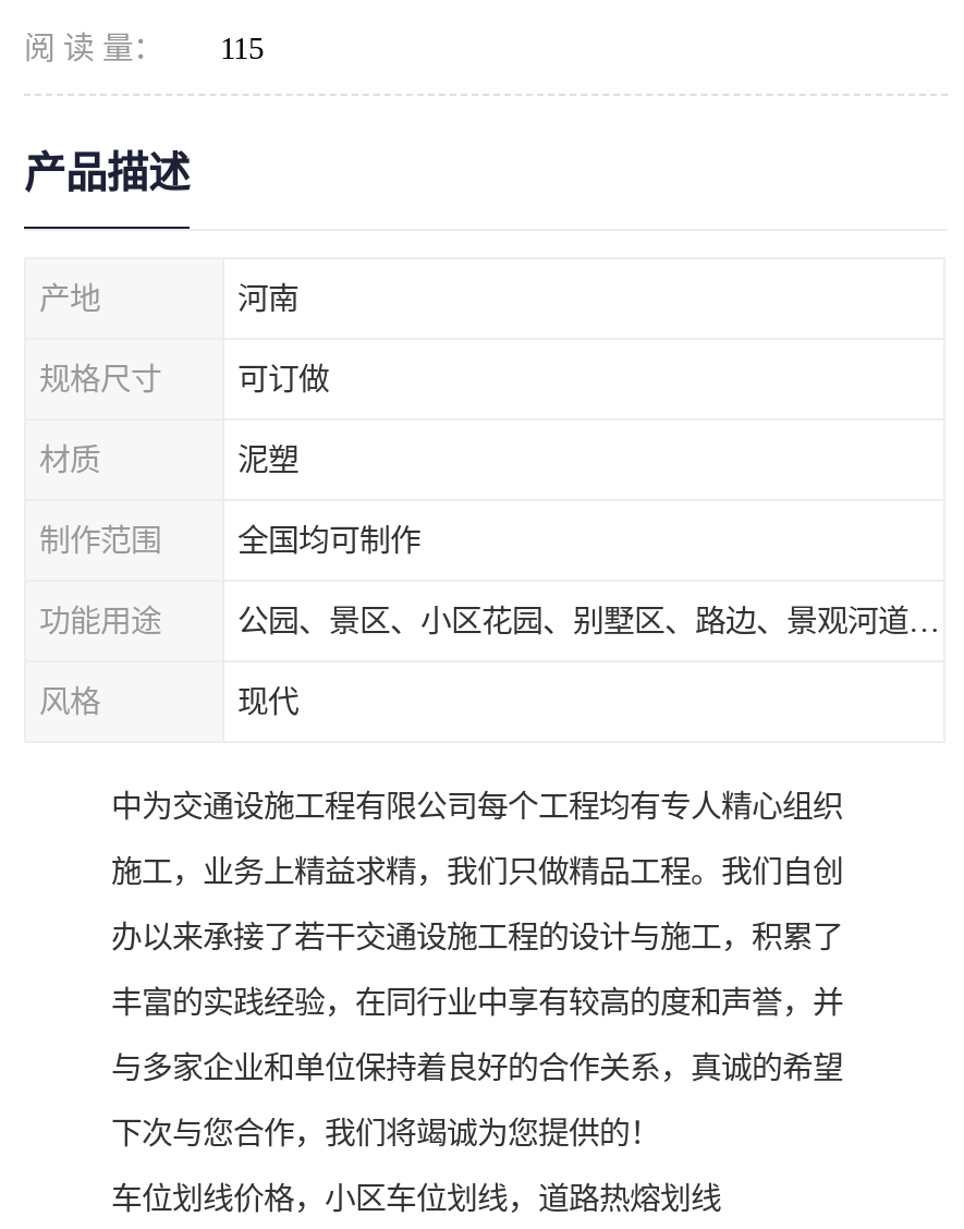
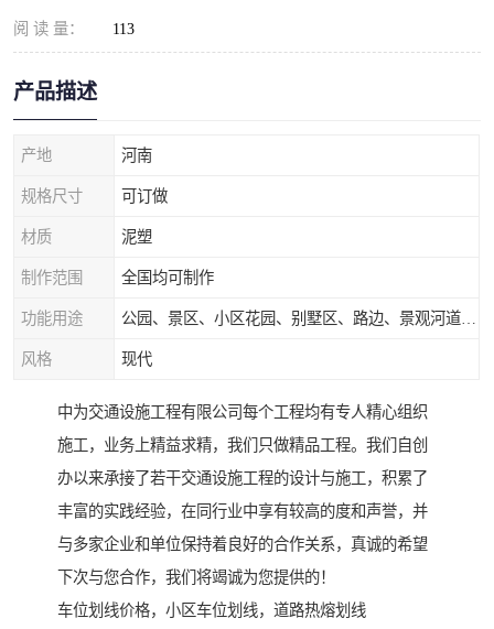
- 阅 读 量： 115
+ 阅 读 量： 113
